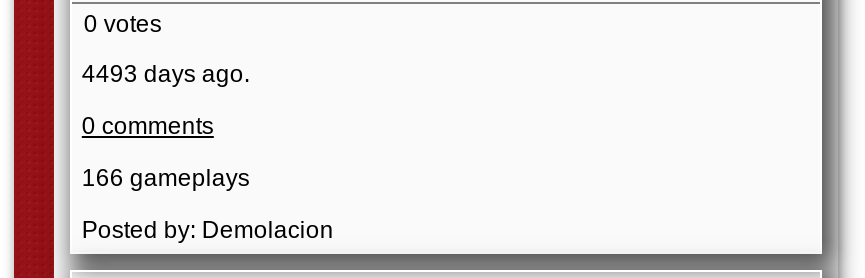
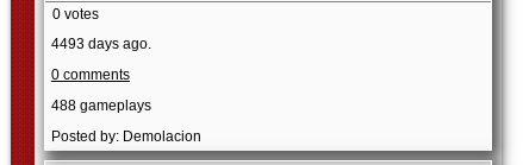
- 166 gameplays
+ 488 gameplays
